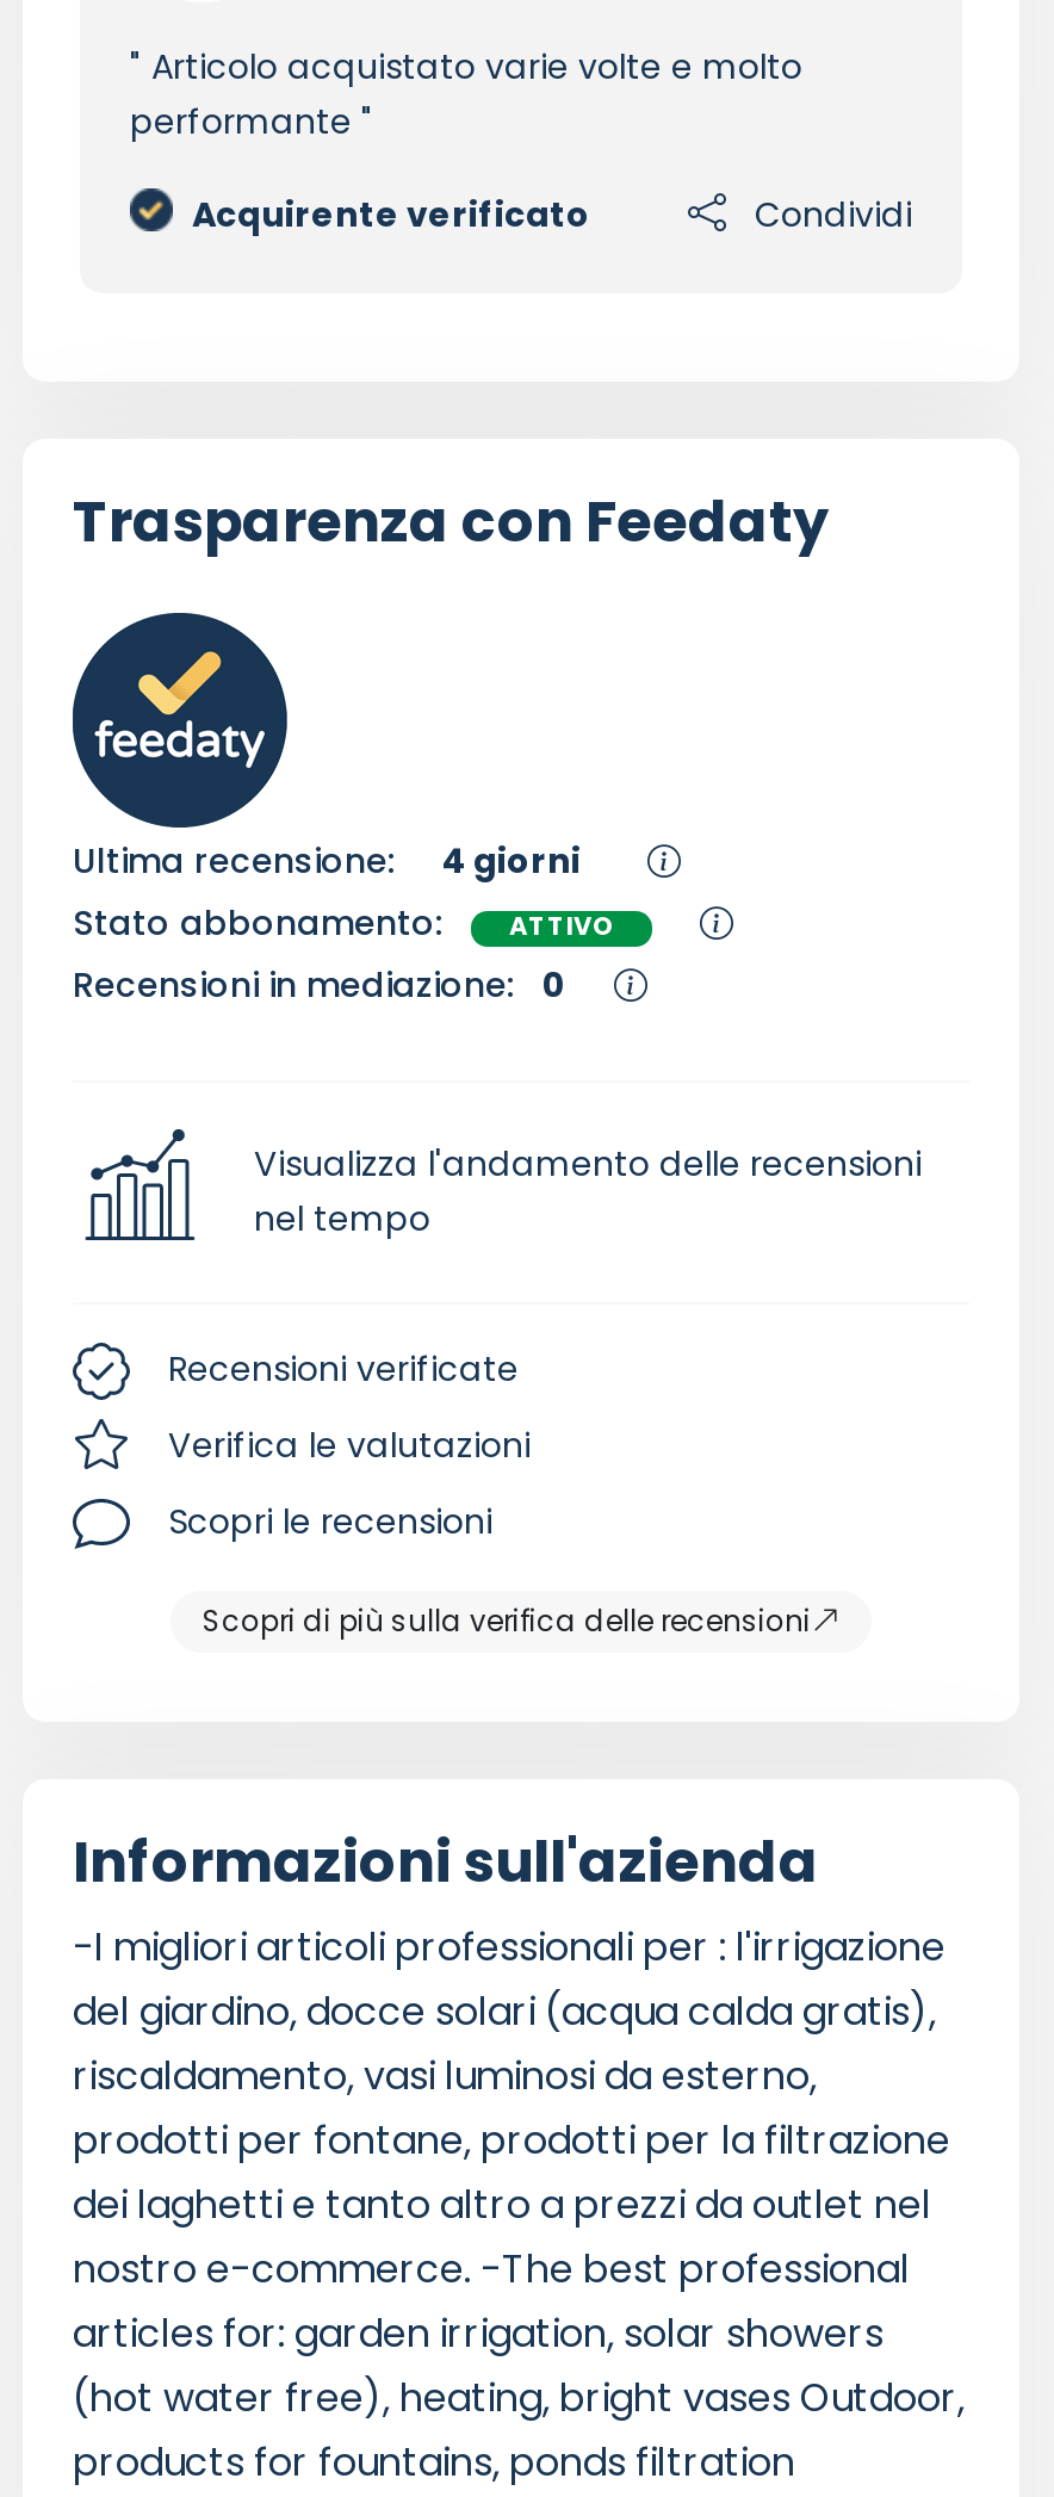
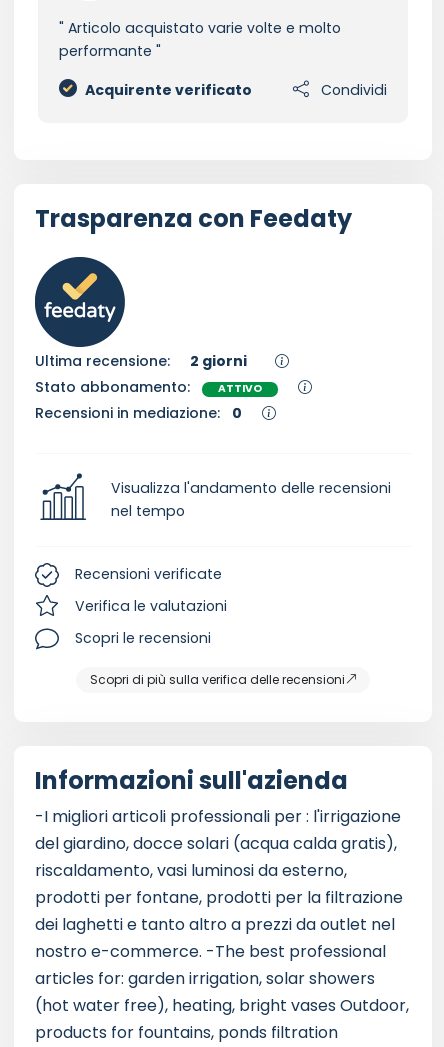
- Ultima recensione: 4 giorni
+ Ultima recensione: 2 giorni
